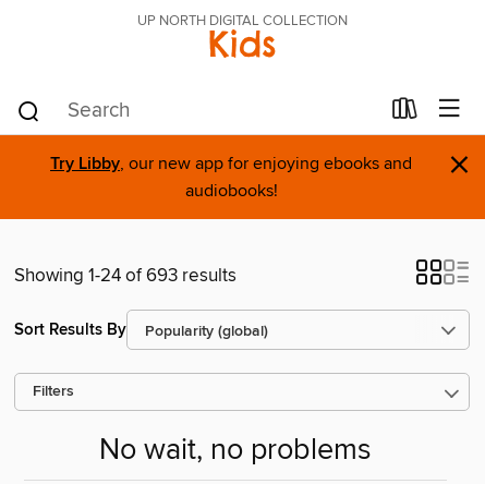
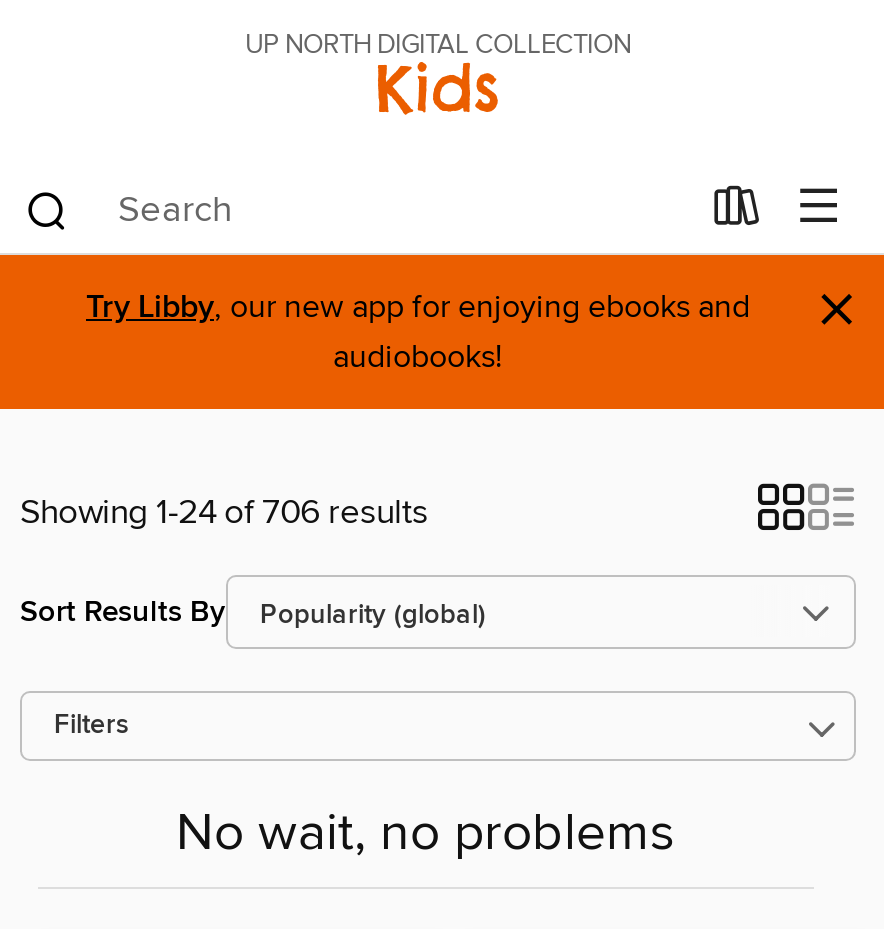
- Showing 1-24 of 693 results
+ Showing 1-24 of 706 results
